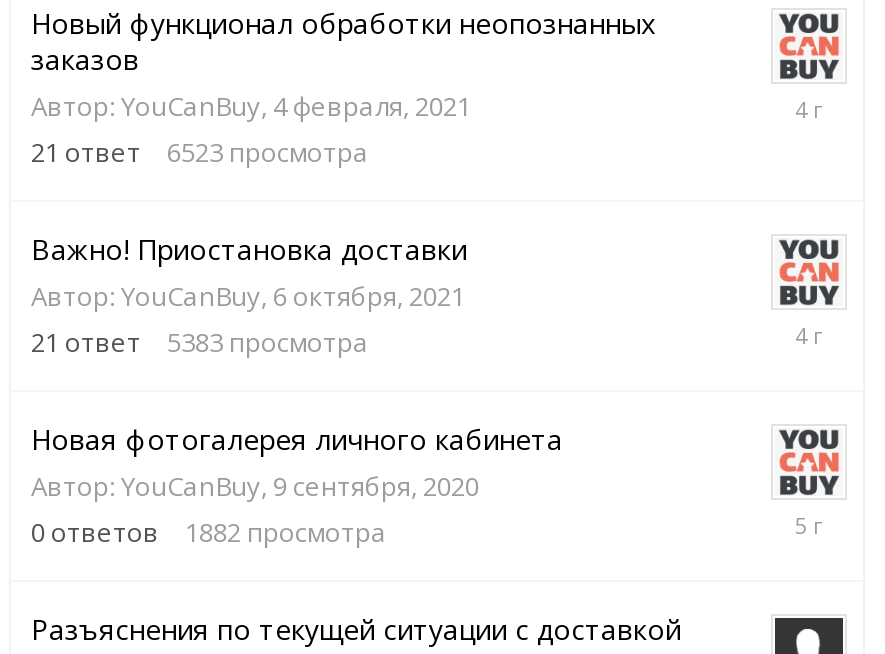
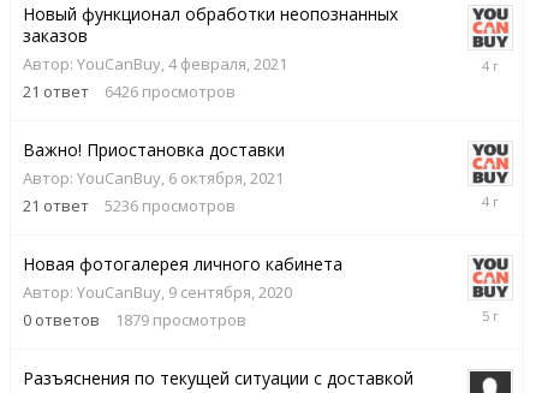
- 21 ответ 6523 просмотра
+ 21 ответ 6426 просмотров

- 21 ответ 5383 просмотра
+ 21 ответ 5236 просмотров

- 1882 просмотра
+ 1879 просмотров
